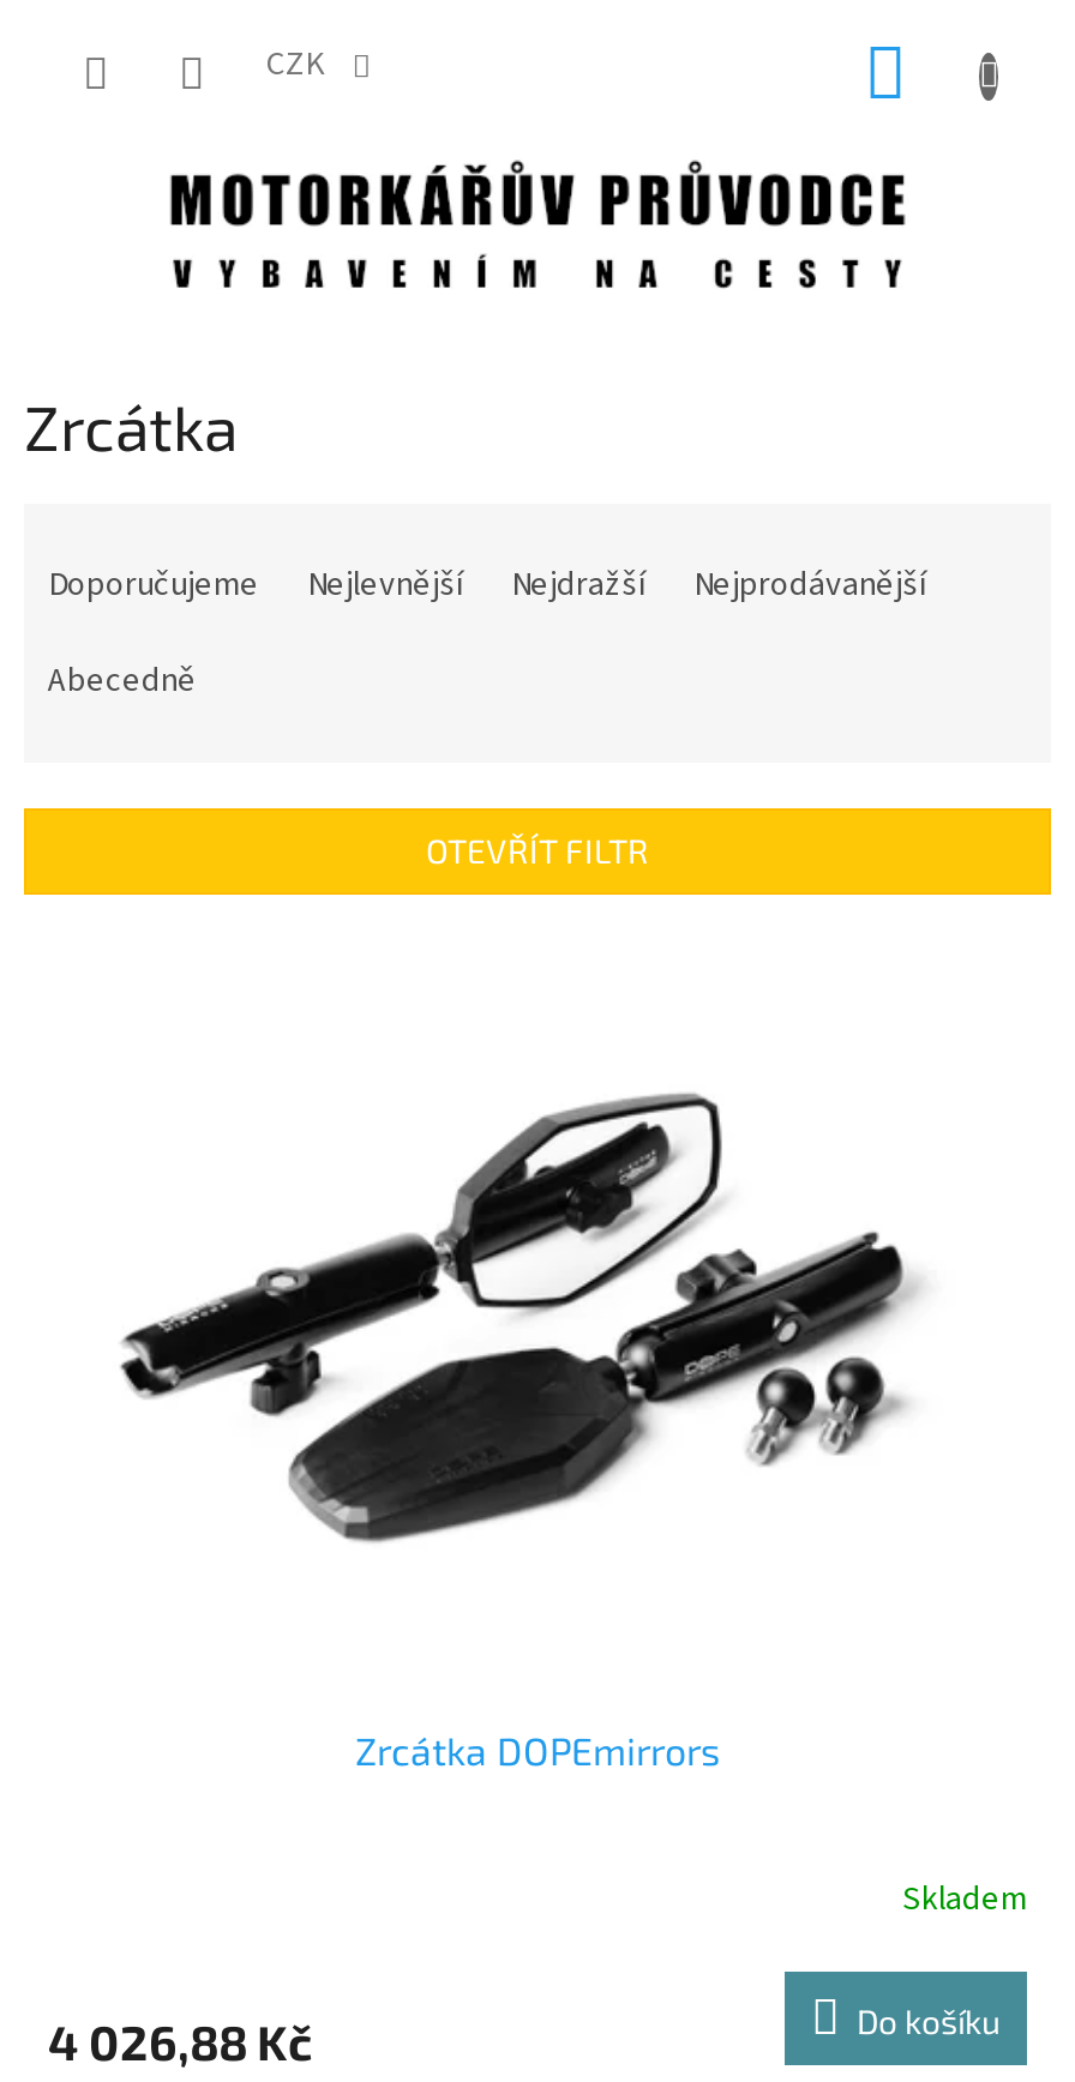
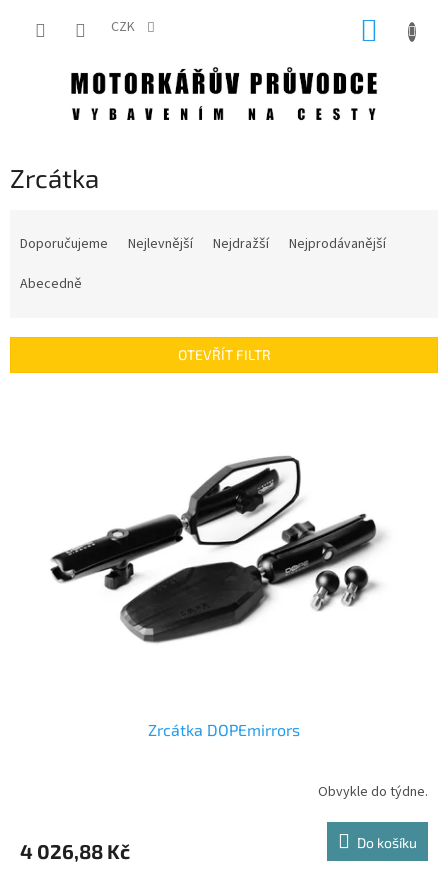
- Skladem
+ Obvykle do týdne.
